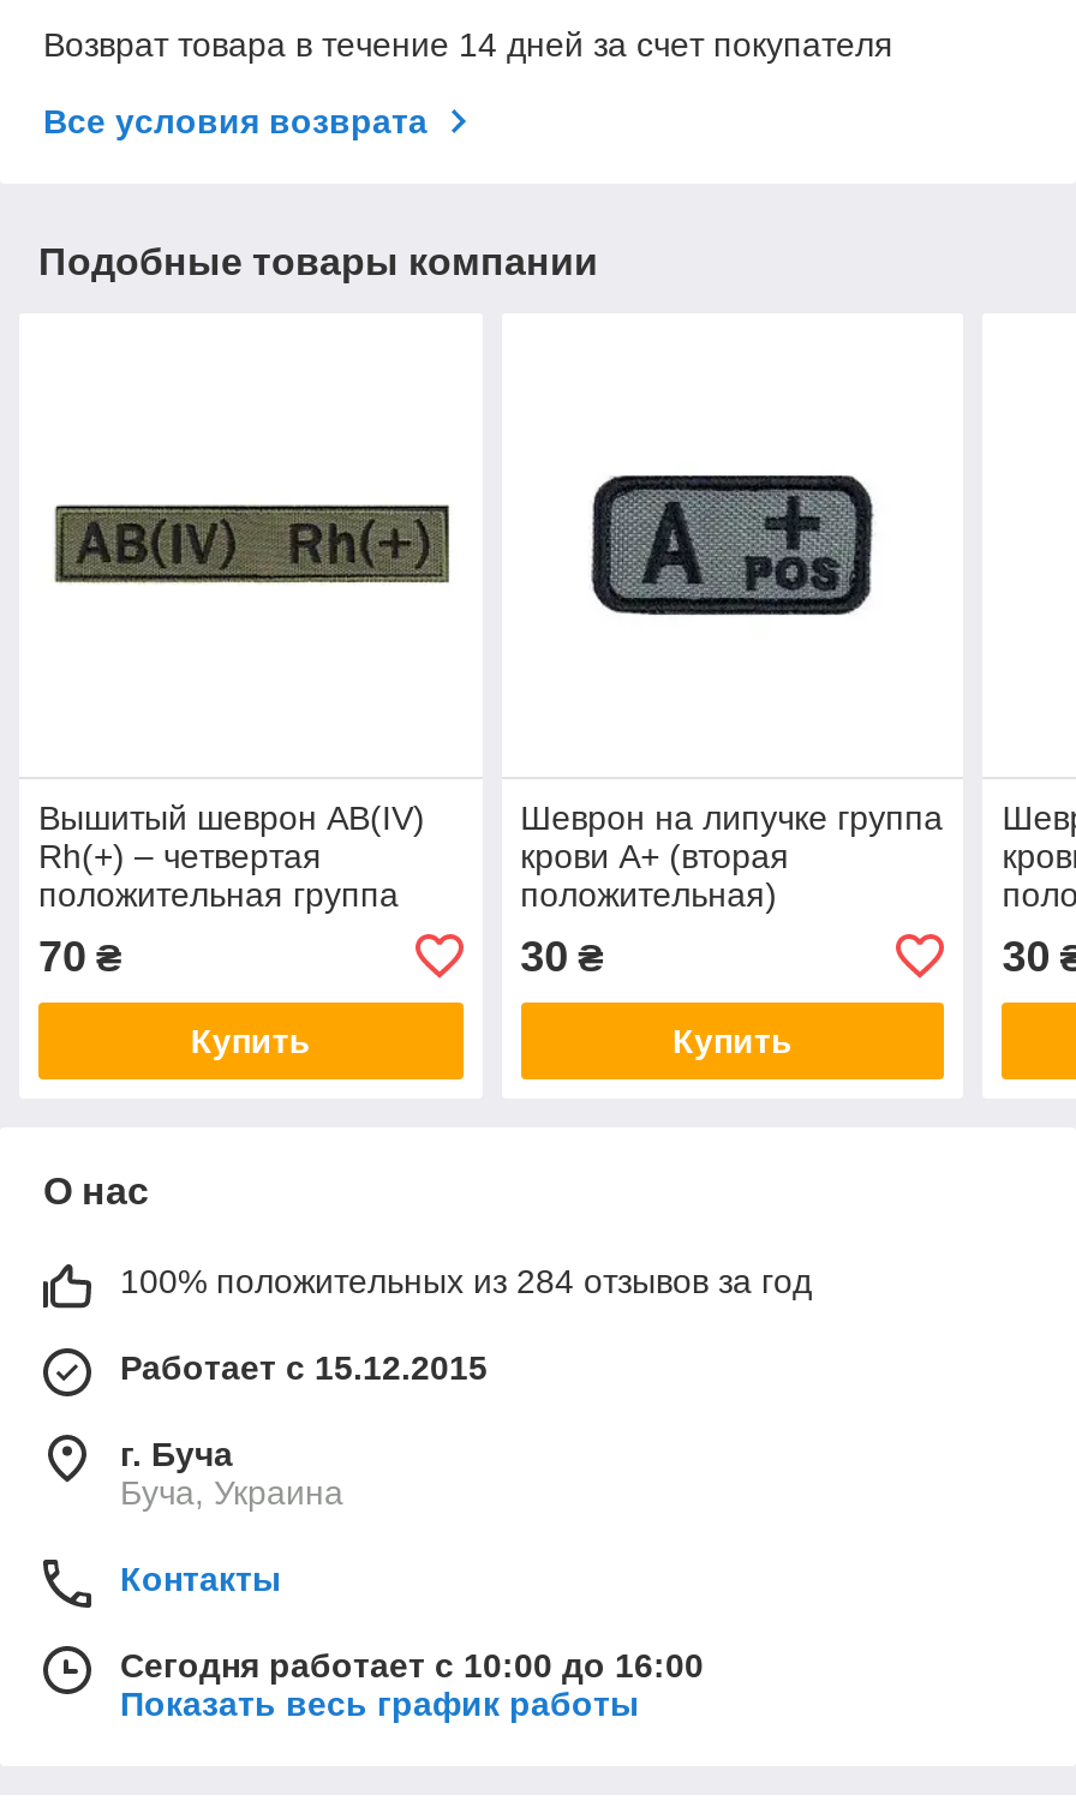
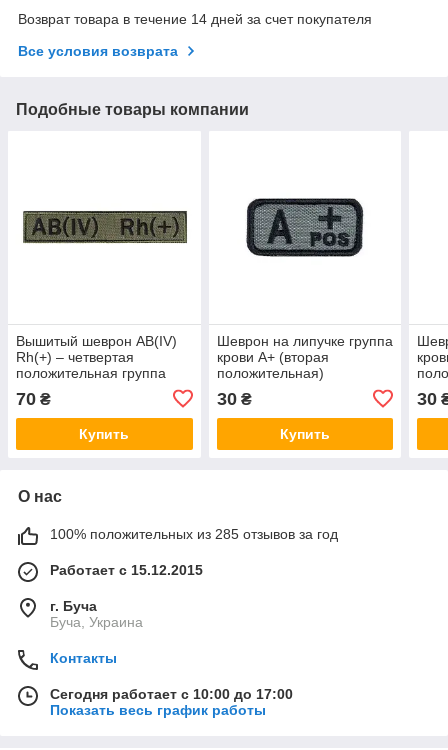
- 100% положительных из 284 отзывов за год
+ 100% положительных из 285 отзывов за год

- Сегодня работает с 10:00 до 16:00
+ Сегодня работает с 10:00 до 17:00
